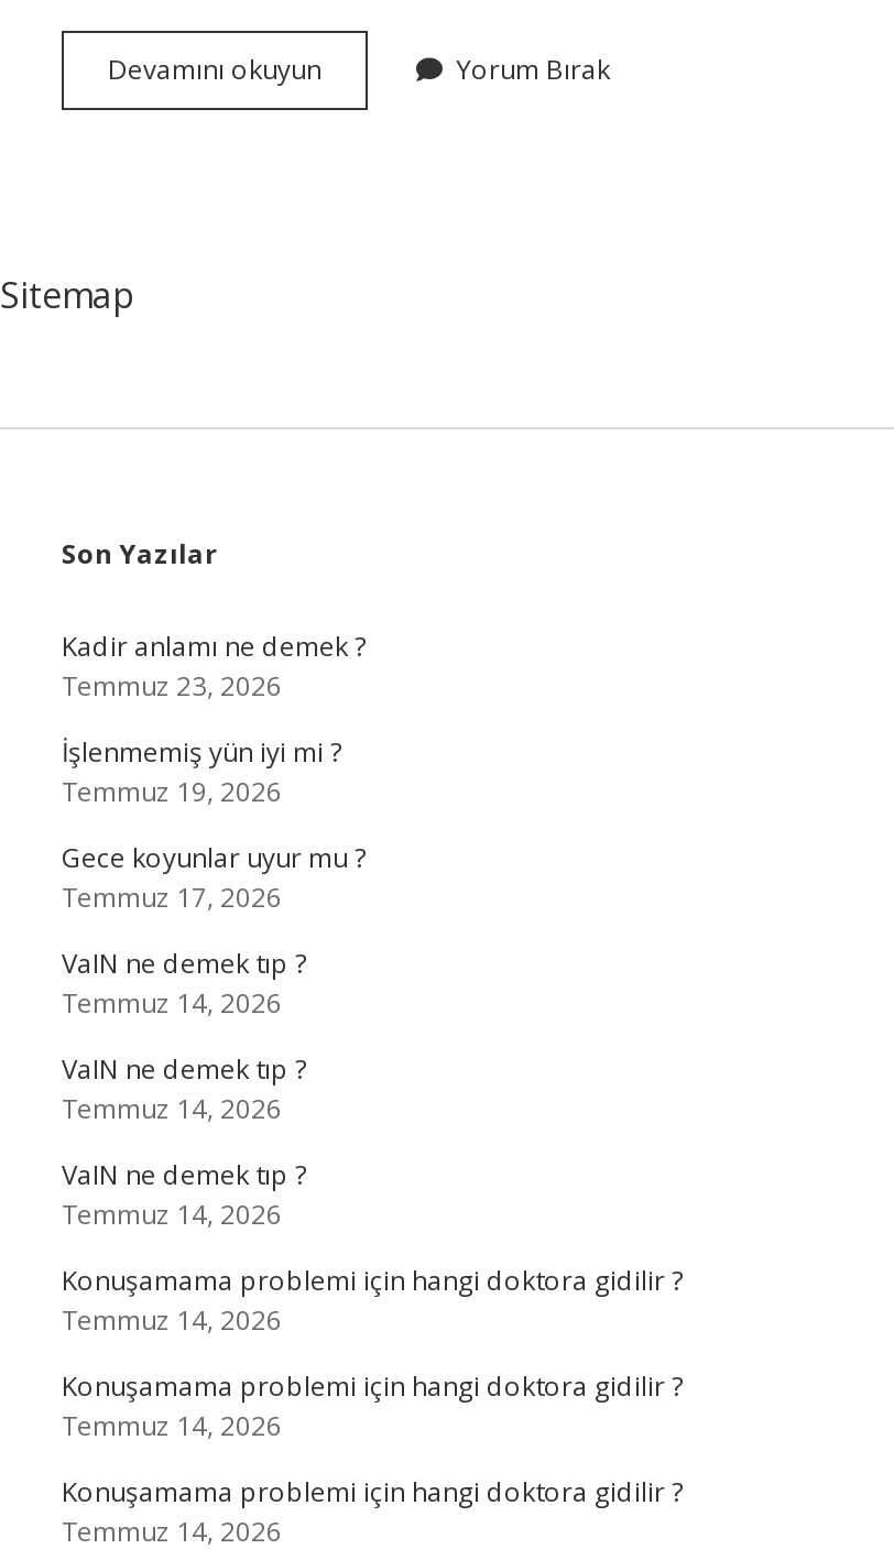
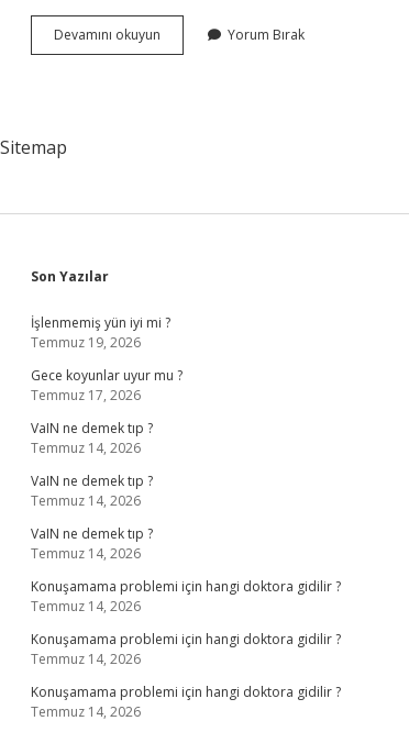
- Kadir anlamı ne demek ?
- Temmuz 23, 2026
